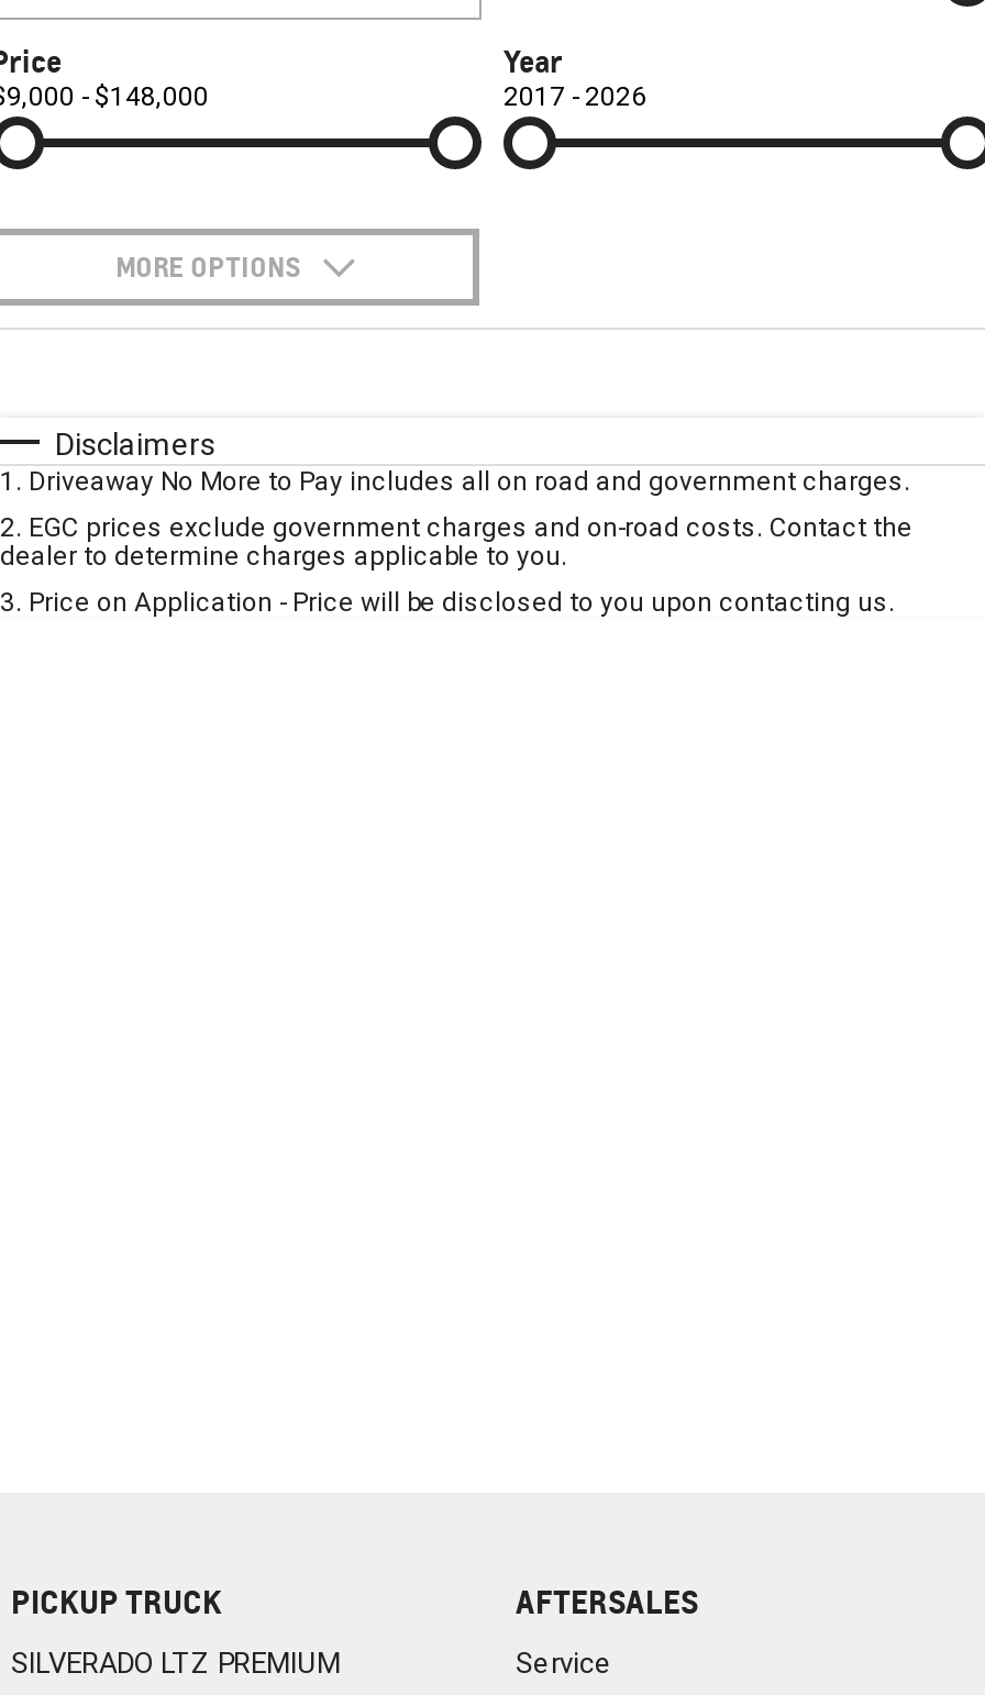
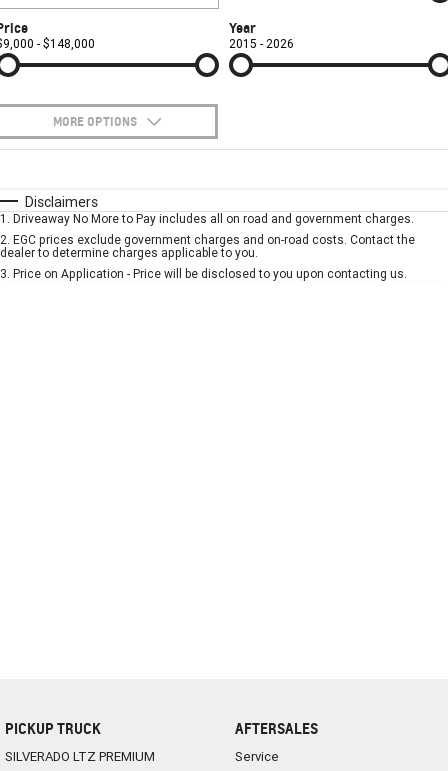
- 2017 - 2026
+ 2015 - 2026
